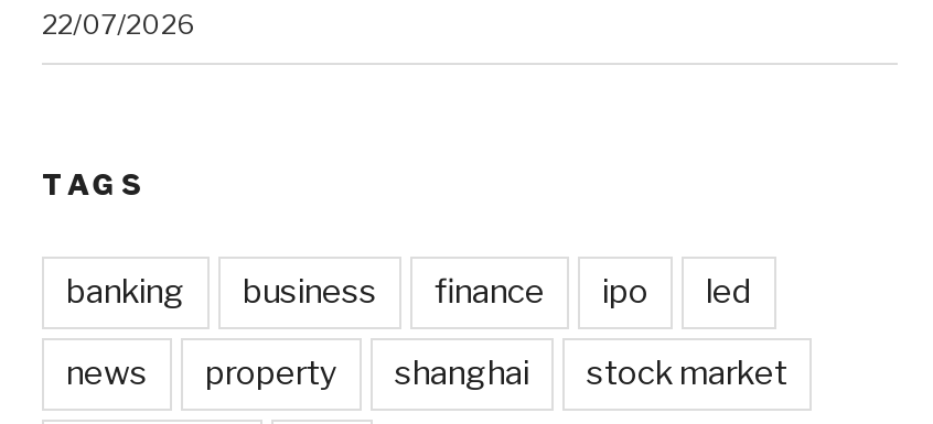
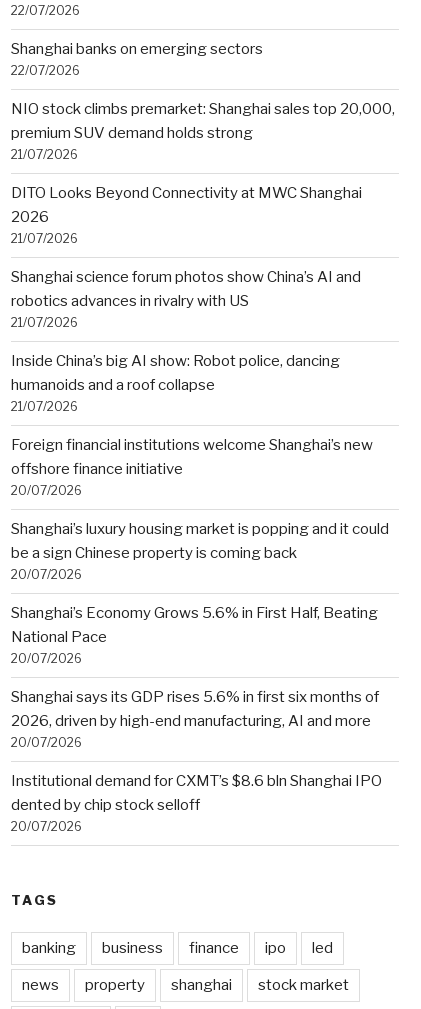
+ Shanghai banks on emerging sectors
+ 22/07/2026
+ NIO stock climbs premarket: Shanghai sales top 20,000,
+ premium SUV demand holds strong
+ 21/07/2026
+ DITO Looks Beyond Connectivity at MWC Shanghai
+ 2026
+ 21/07/2026
+ Shanghai science forum photos show China’s AI and
+ robotics advances in rivalry with US
+ 21/07/2026
+ Inside China’s big AI show: Robot police, dancing
+ humanoids and a roof collapse
+ 21/07/2026
+ Foreign financial institutions welcome Shanghai’s new
+ offshore finance initiative
+ 20/07/2026
+ Shanghai’s luxury housing market is popping and it could
+ be a sign Chinese property is coming back
+ 20/07/2026
+ Shanghai’s Economy Grows 5.6% in First Half, Beating
+ National Pace
+ 20/07/2026
+ Shanghai says its GDP rises 5.6% in first six months of
+ 2026, driven by high-end manufacturing, AI and more
+ 20/07/2026
+ Institutional demand for CXMT’s $8.6 bln Shanghai IPO
+ dented by chip stock selloff
+ 20/07/2026
